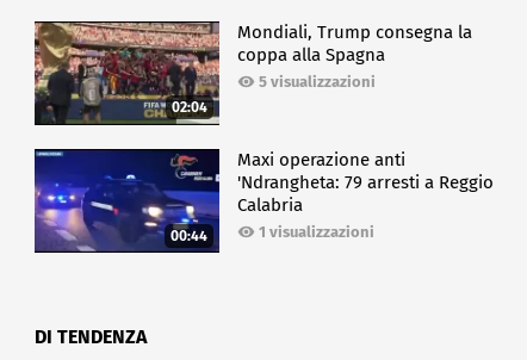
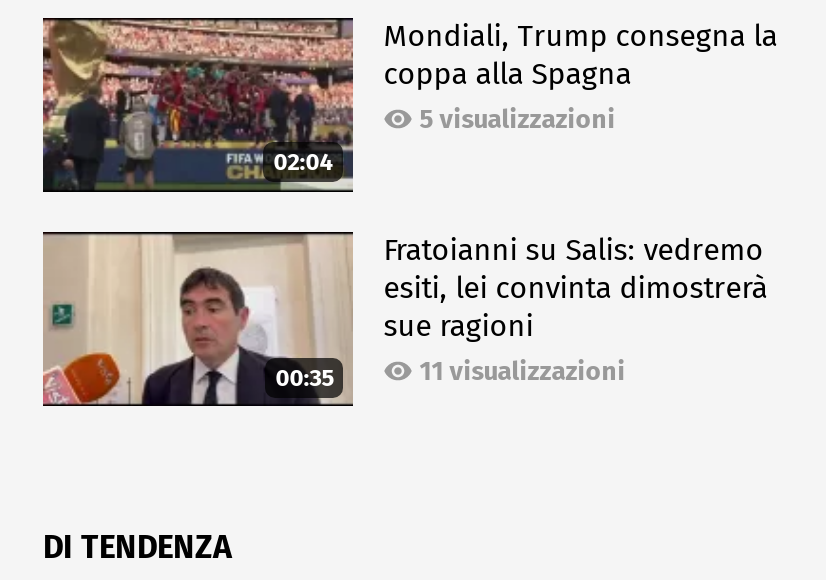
- [image]
- 00:44
+ [image]
+ 00:35

- Maxi operazione anti
- 'Ndrangheta: 79 arresti a Reggio
- Calabria
- 1 visualizzazioni
+ Fratoianni su Salis: vedremo
+ esiti, lei convinta dimostrerà
+ sue ragioni
+ 11 visualizzazioni
